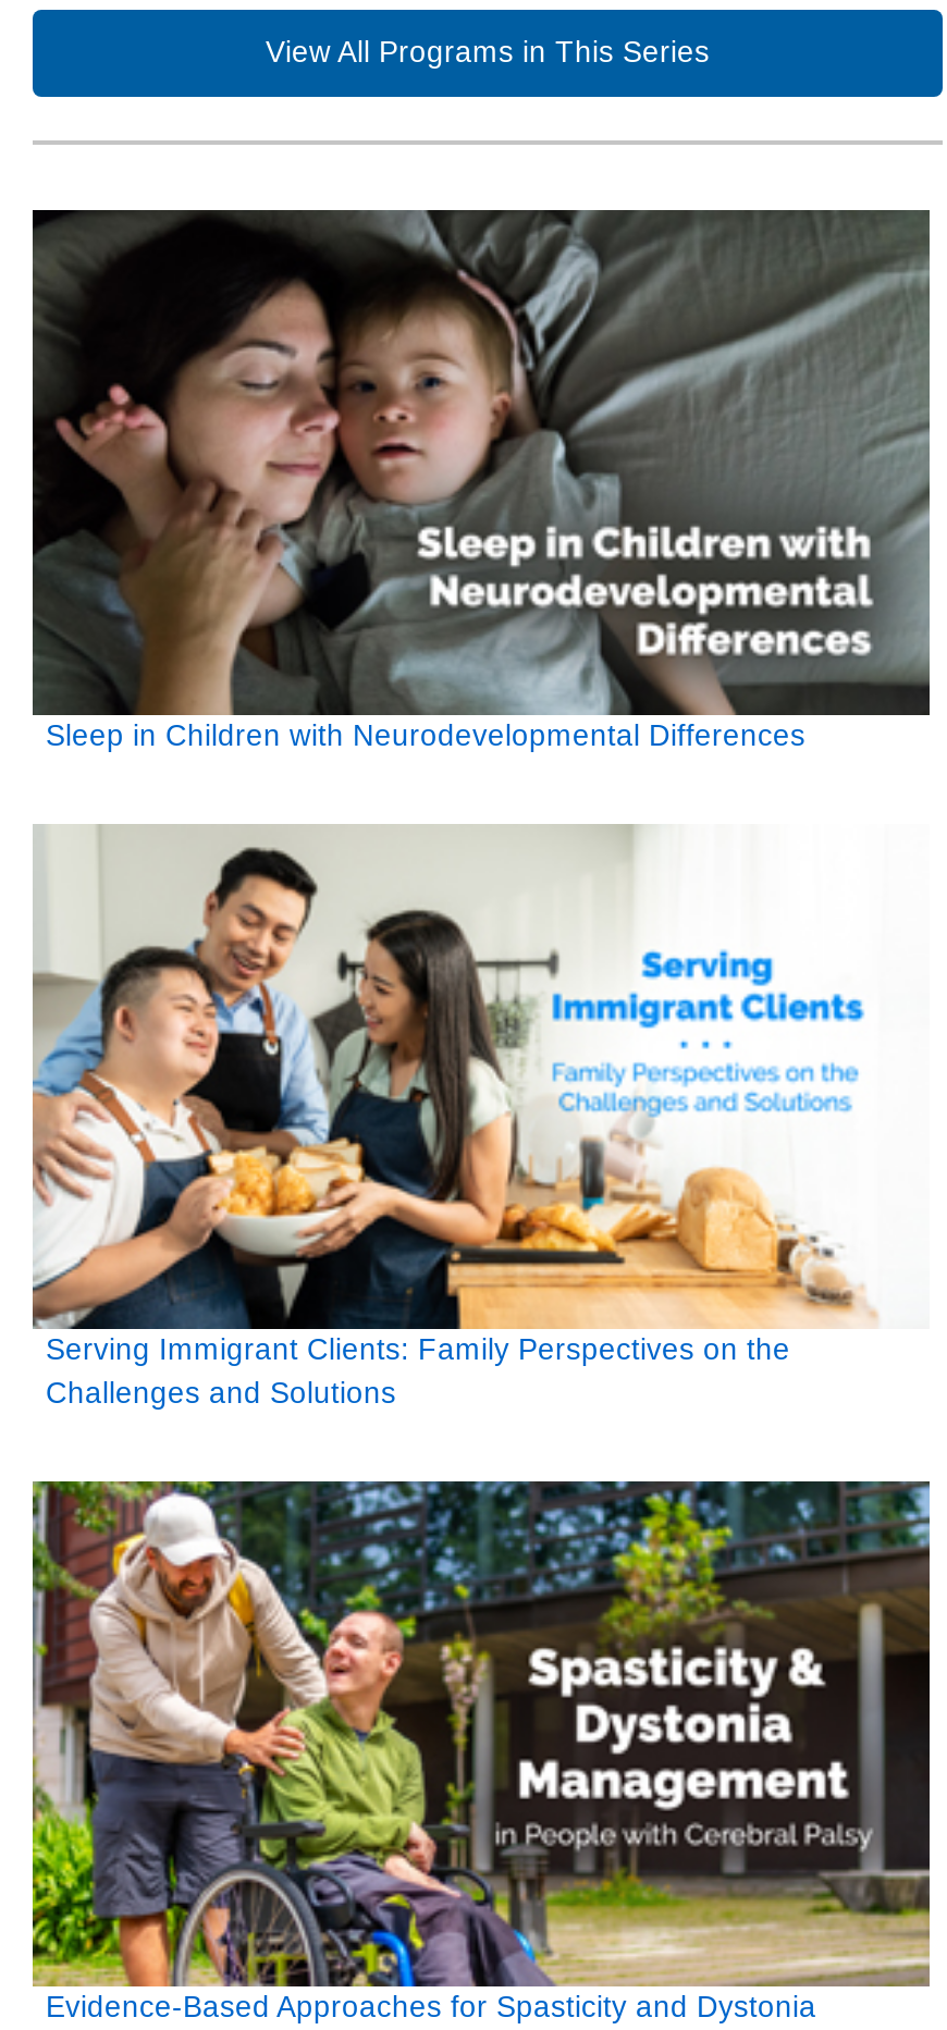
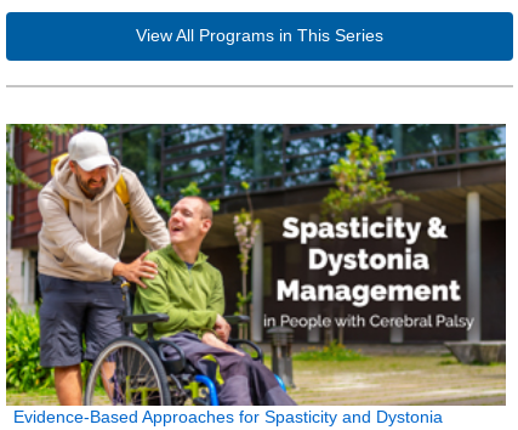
- [image]
- Sleep in Children with Neurodevelopmental Differences

- [image]
- Serving Immigrant Clients: Family Perspectives on the
- Challenges and Solutions
